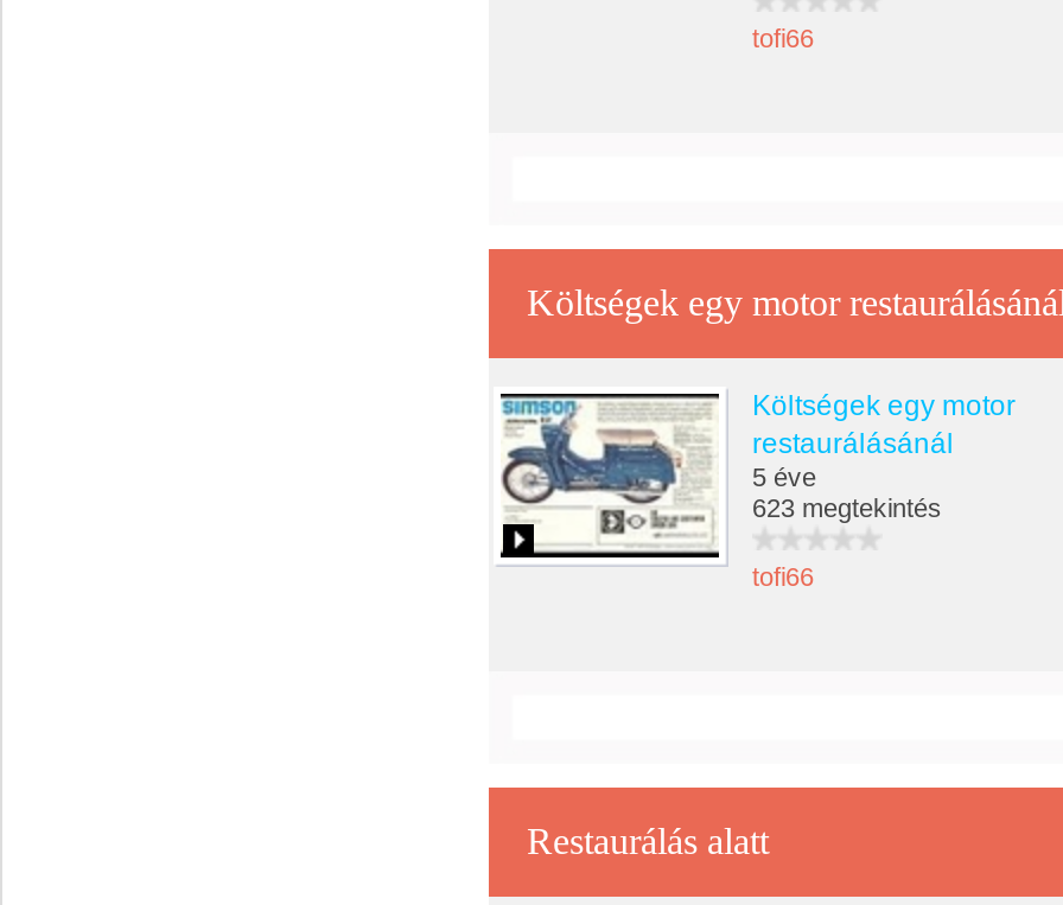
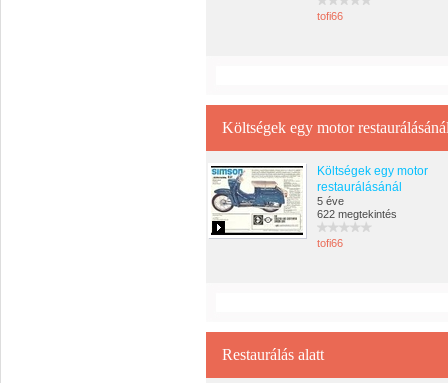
- 623 megtekintés
+ 622 megtekintés
